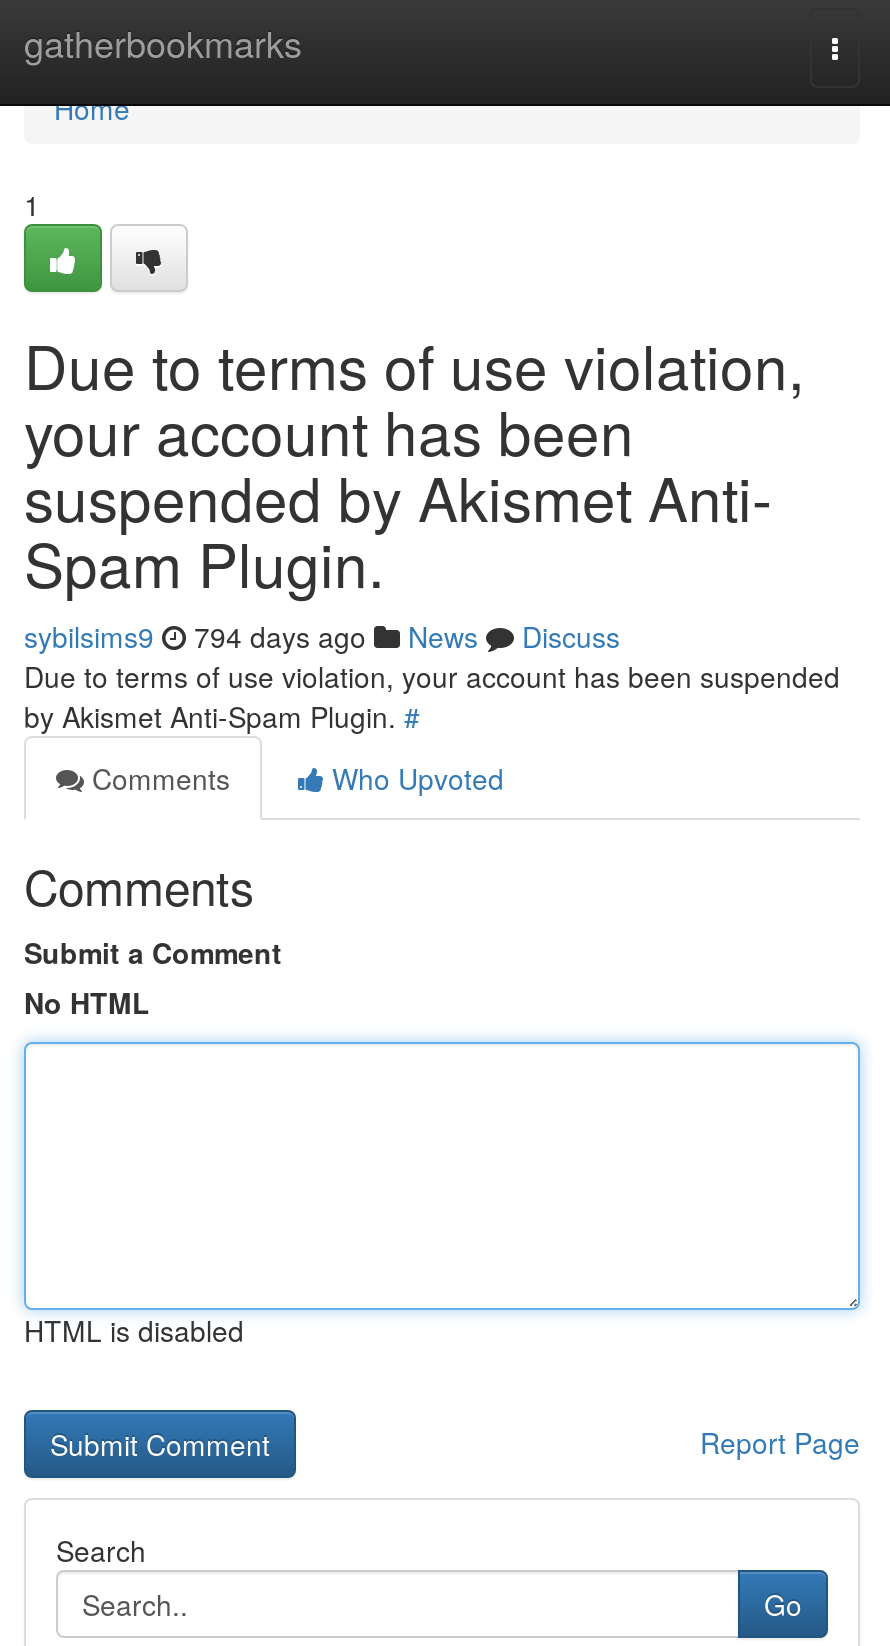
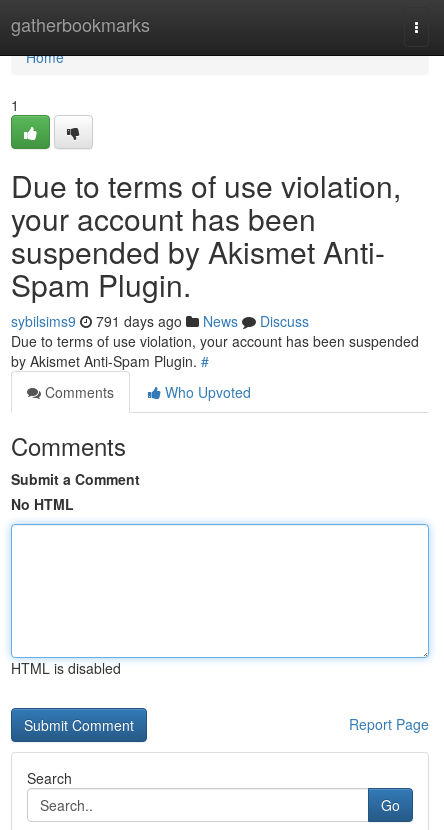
- sybilsims9 794 days ago News Discuss
+ sybilsims9 791 days ago News Discuss
